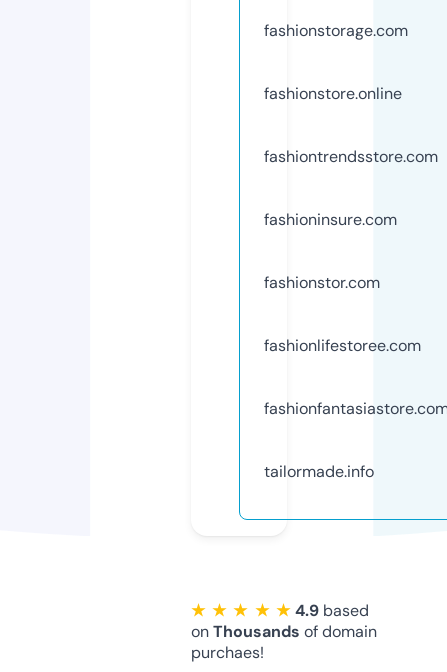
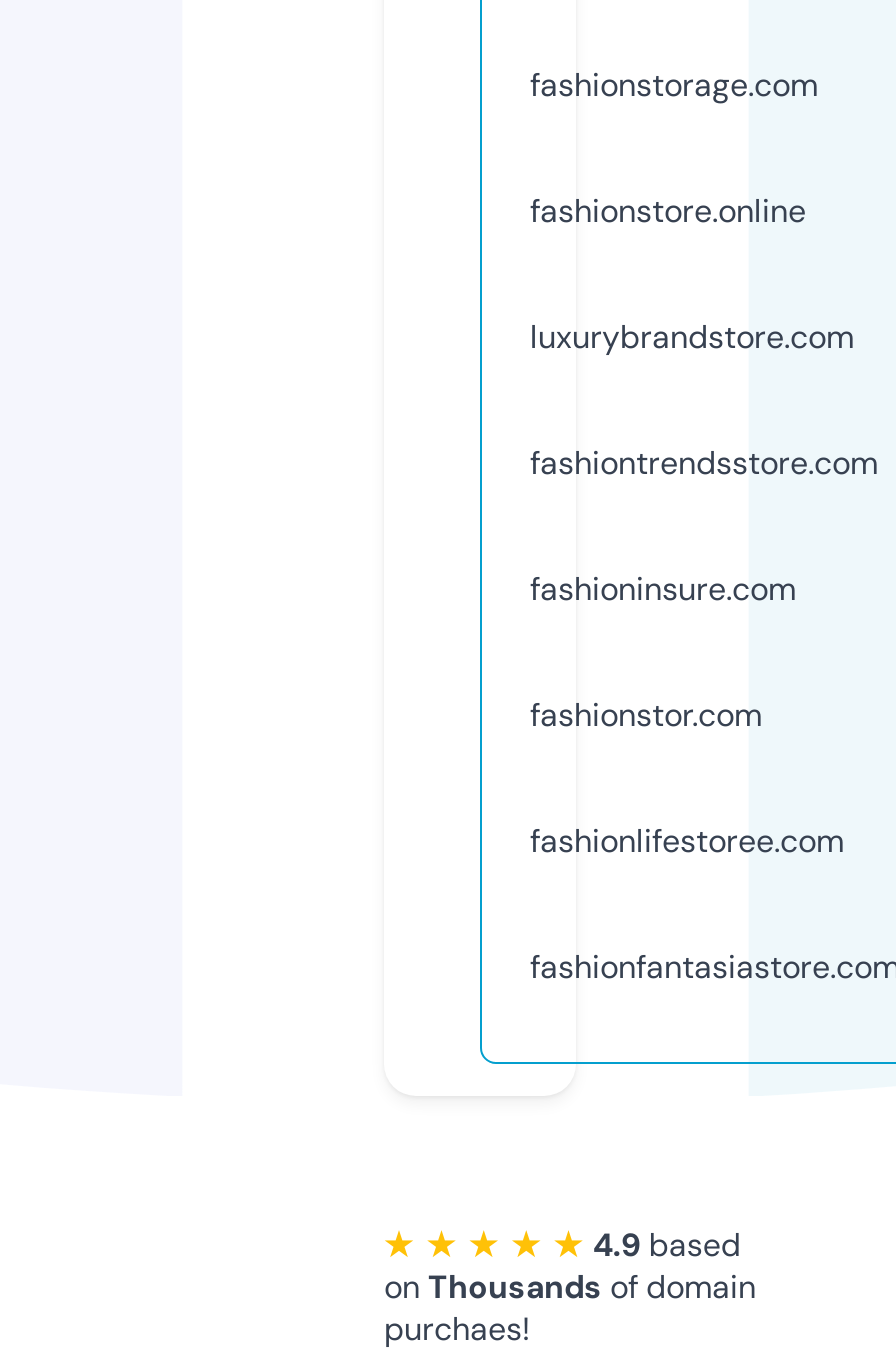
+ luxurybrandstore.com

moved down: fashiontrendsstore.com | fashioninsure.com | fashionstor.com | fashionlifestoree.com

- tailormade.info
